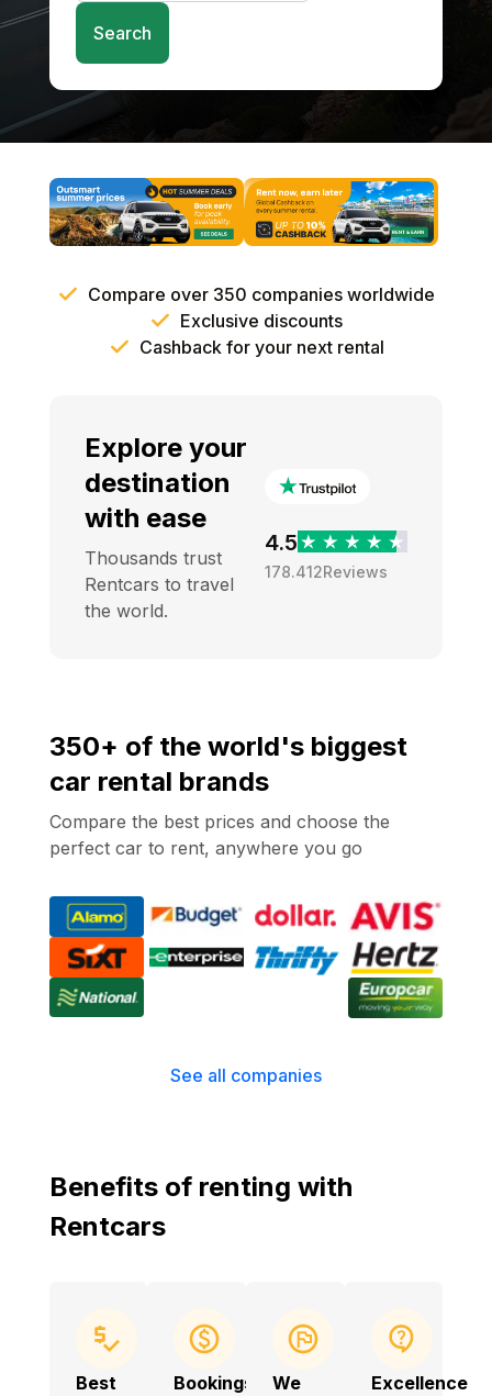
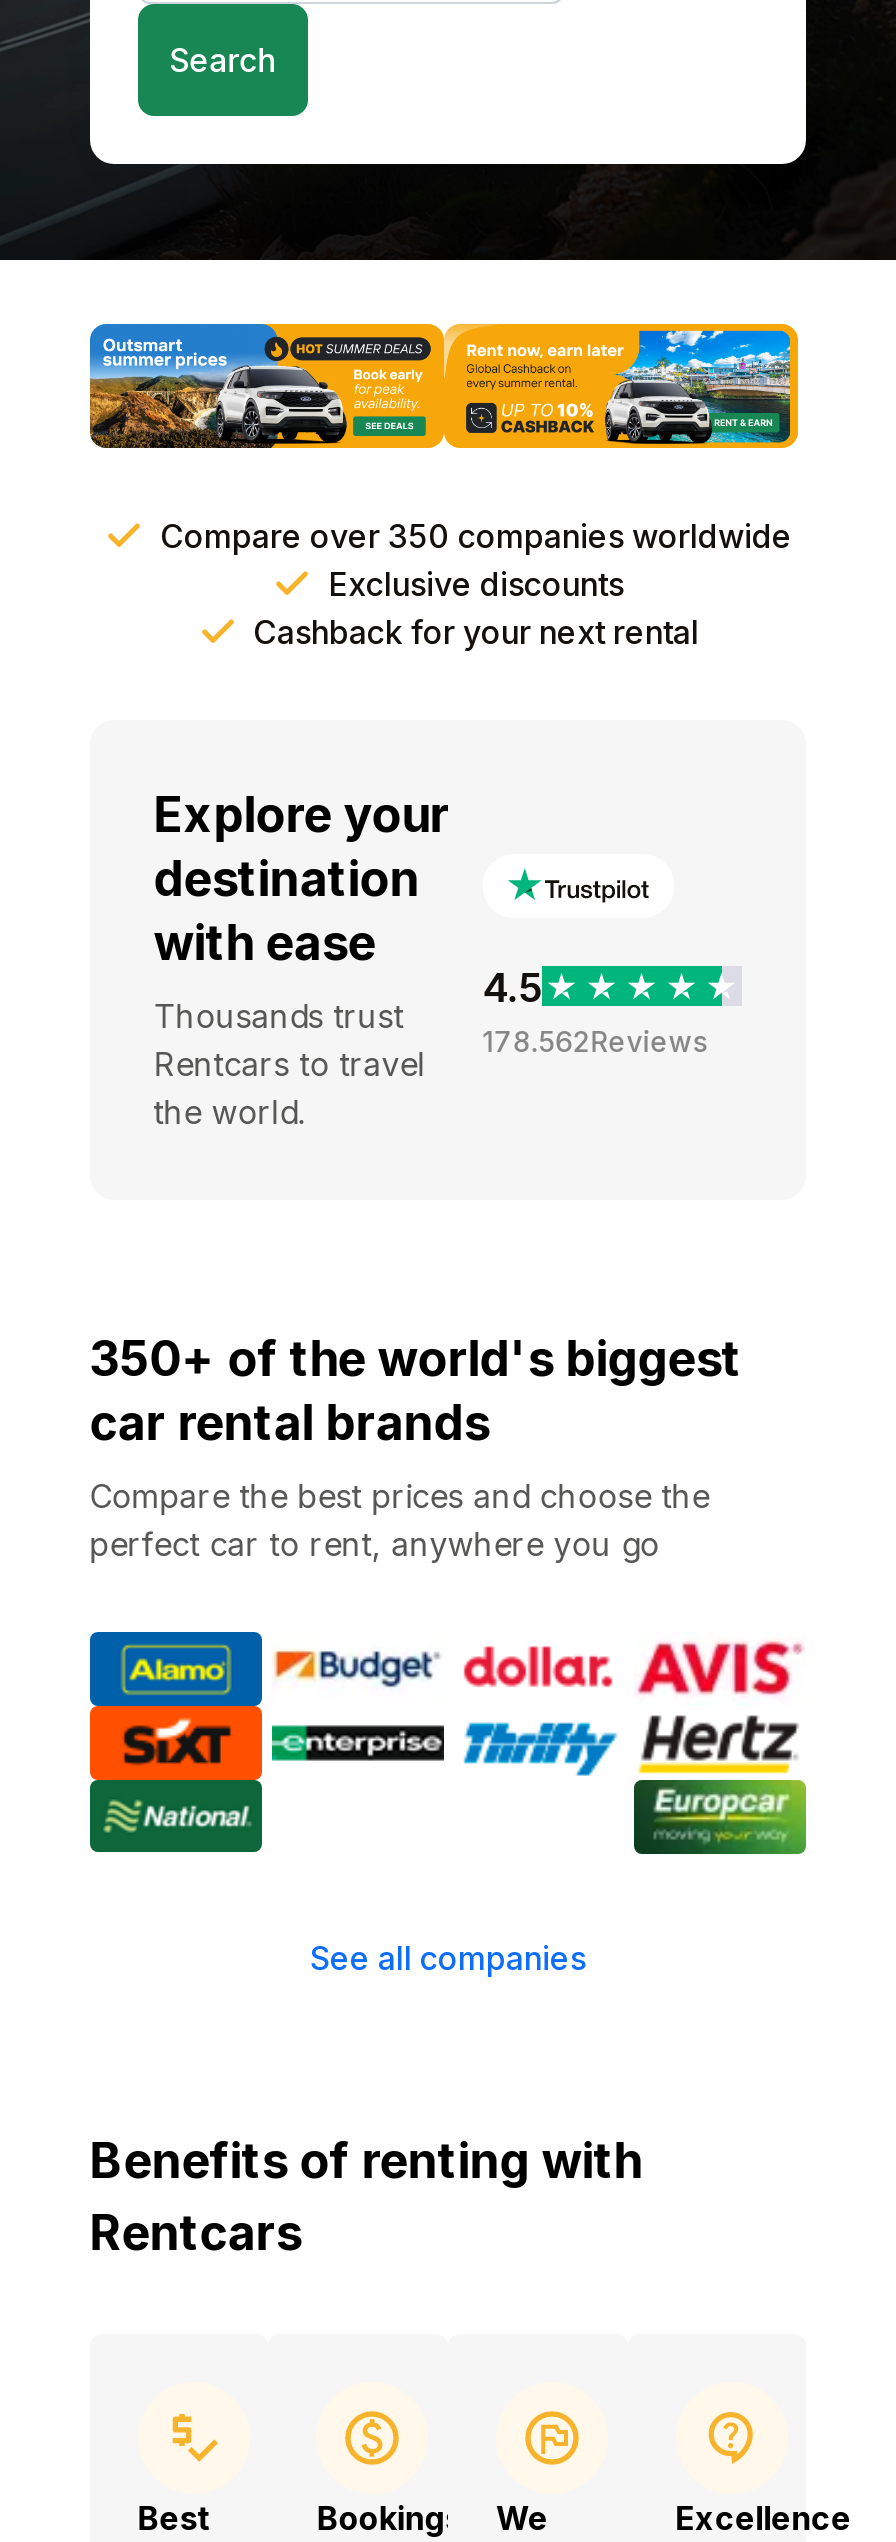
- 178.412Reviews
+ 178.562Reviews
